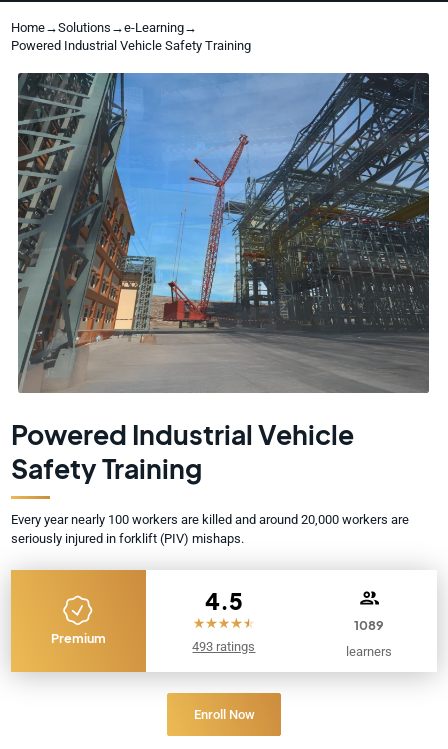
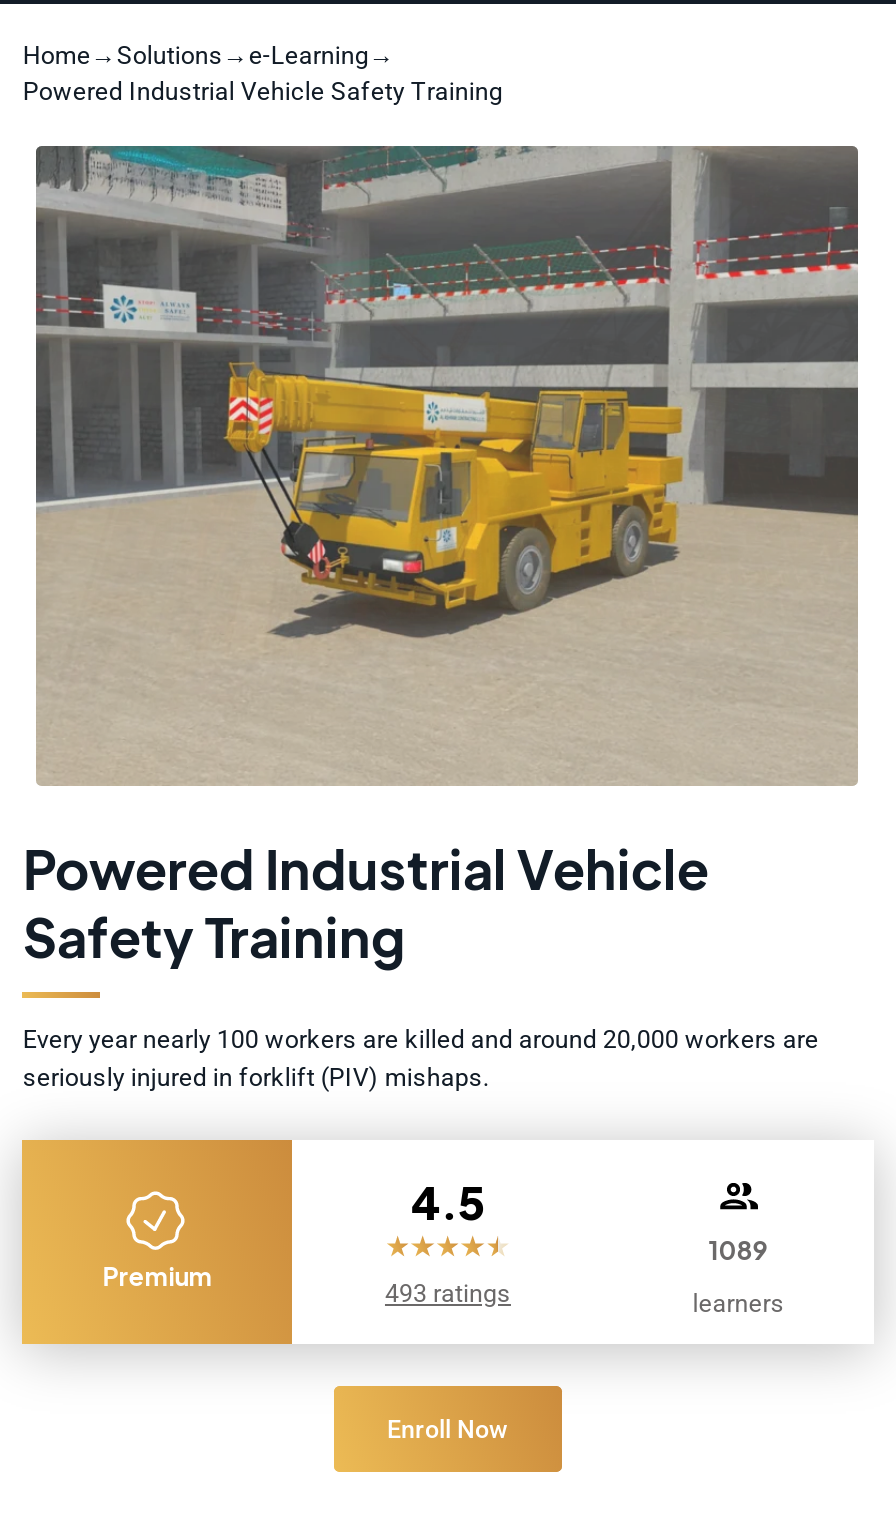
- [image]
+ [image]
